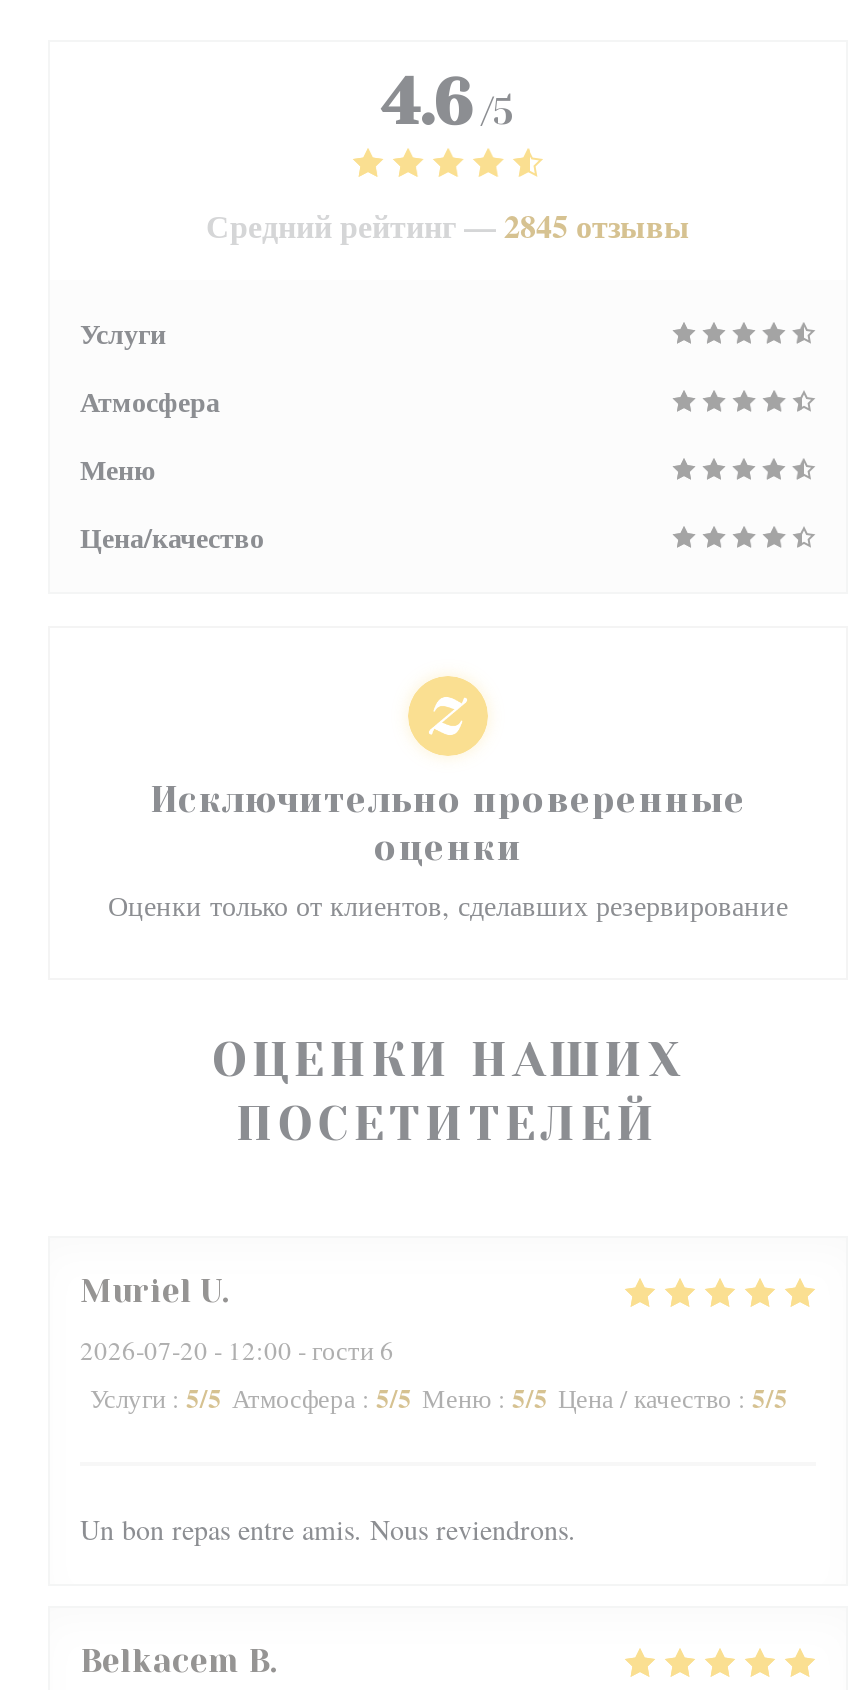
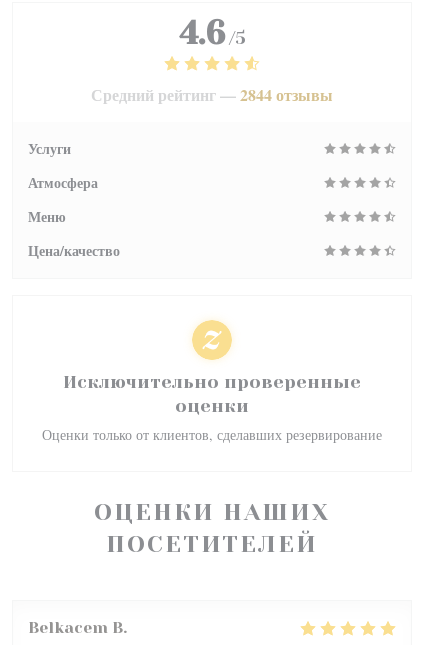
- Средний рейтинг — 2845 отзывы
+ Средний рейтинг — 2844 отзывы

- Muriel U
- 2026-07-20 - 12:00 - гости 6
- Услуги: 5/5 Атмосфера: 5/5 Меню: 5/5 Цена / качество: 5/5
- Un bon repas entre amis. Nous reviendrons.
